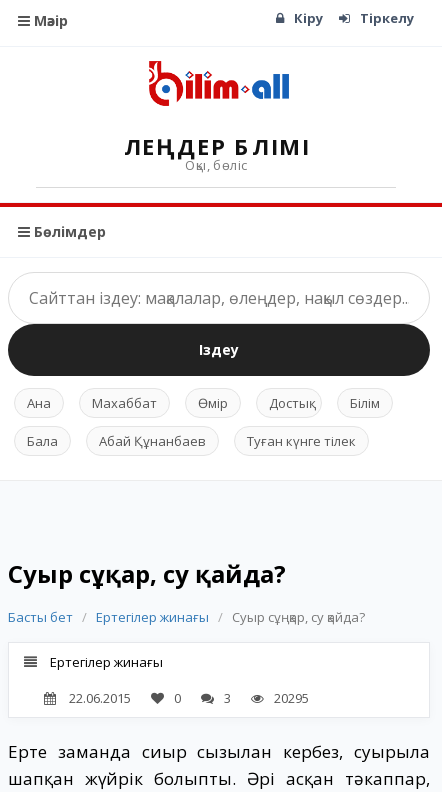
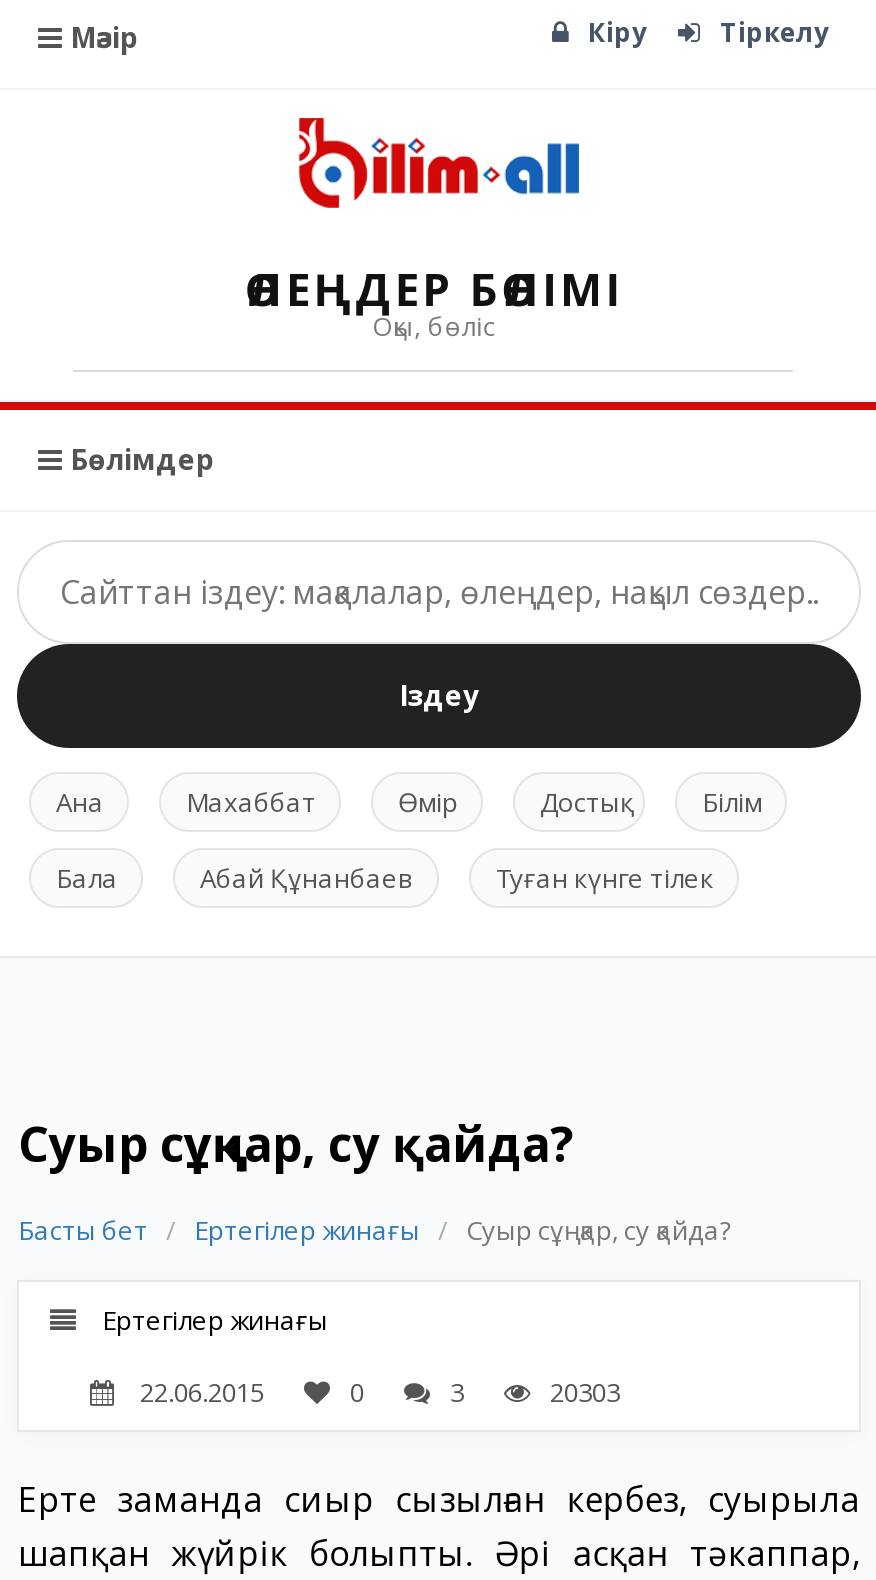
- 20295
+ 20303
